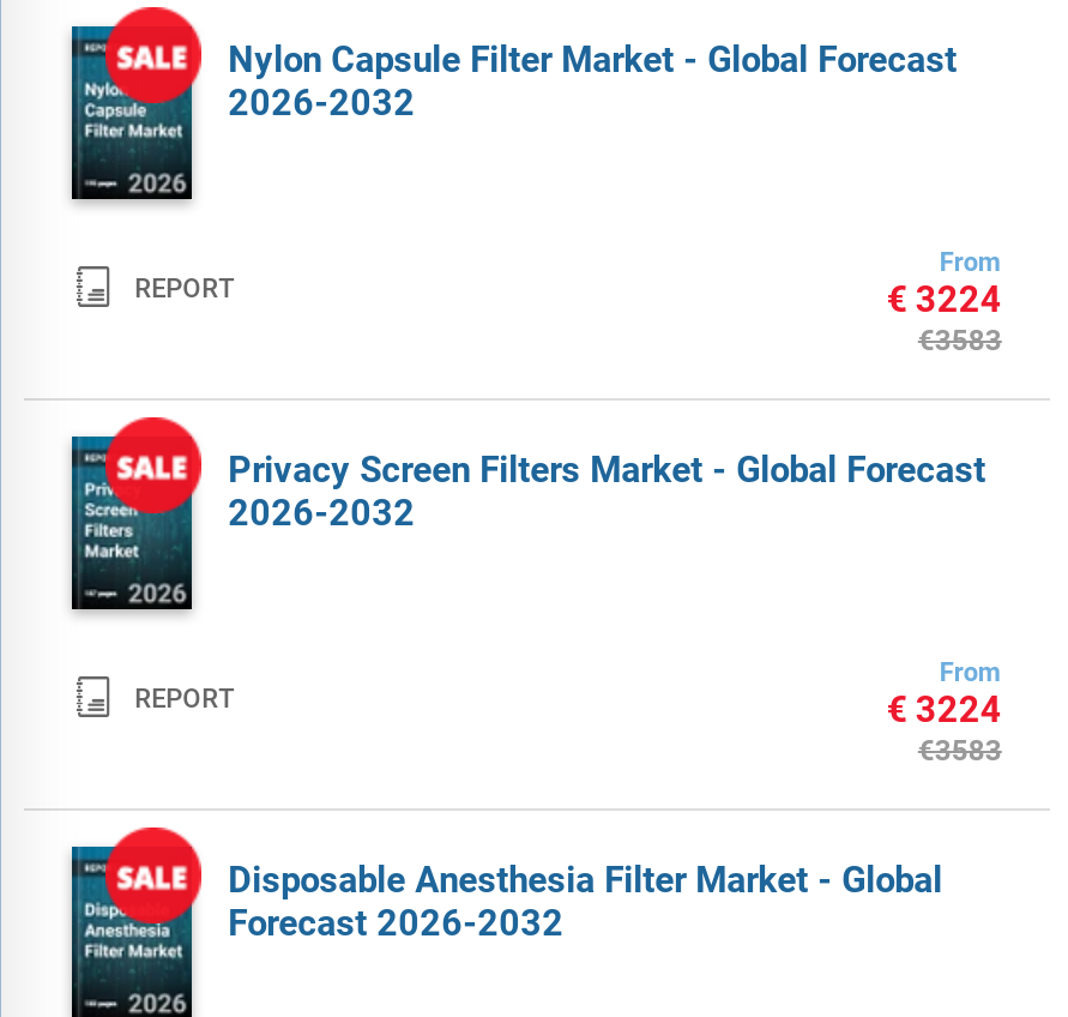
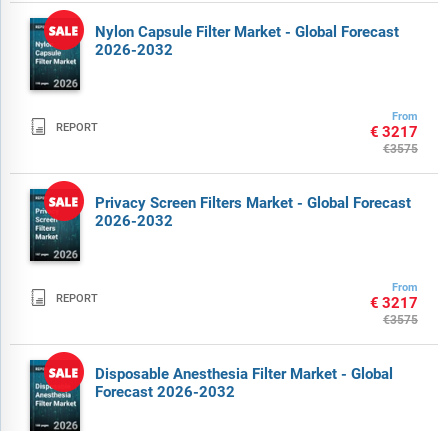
- €3224
+ €3217

- €3583
+ €3575

- €3224
+ €3217

- €3583
+ €3575
